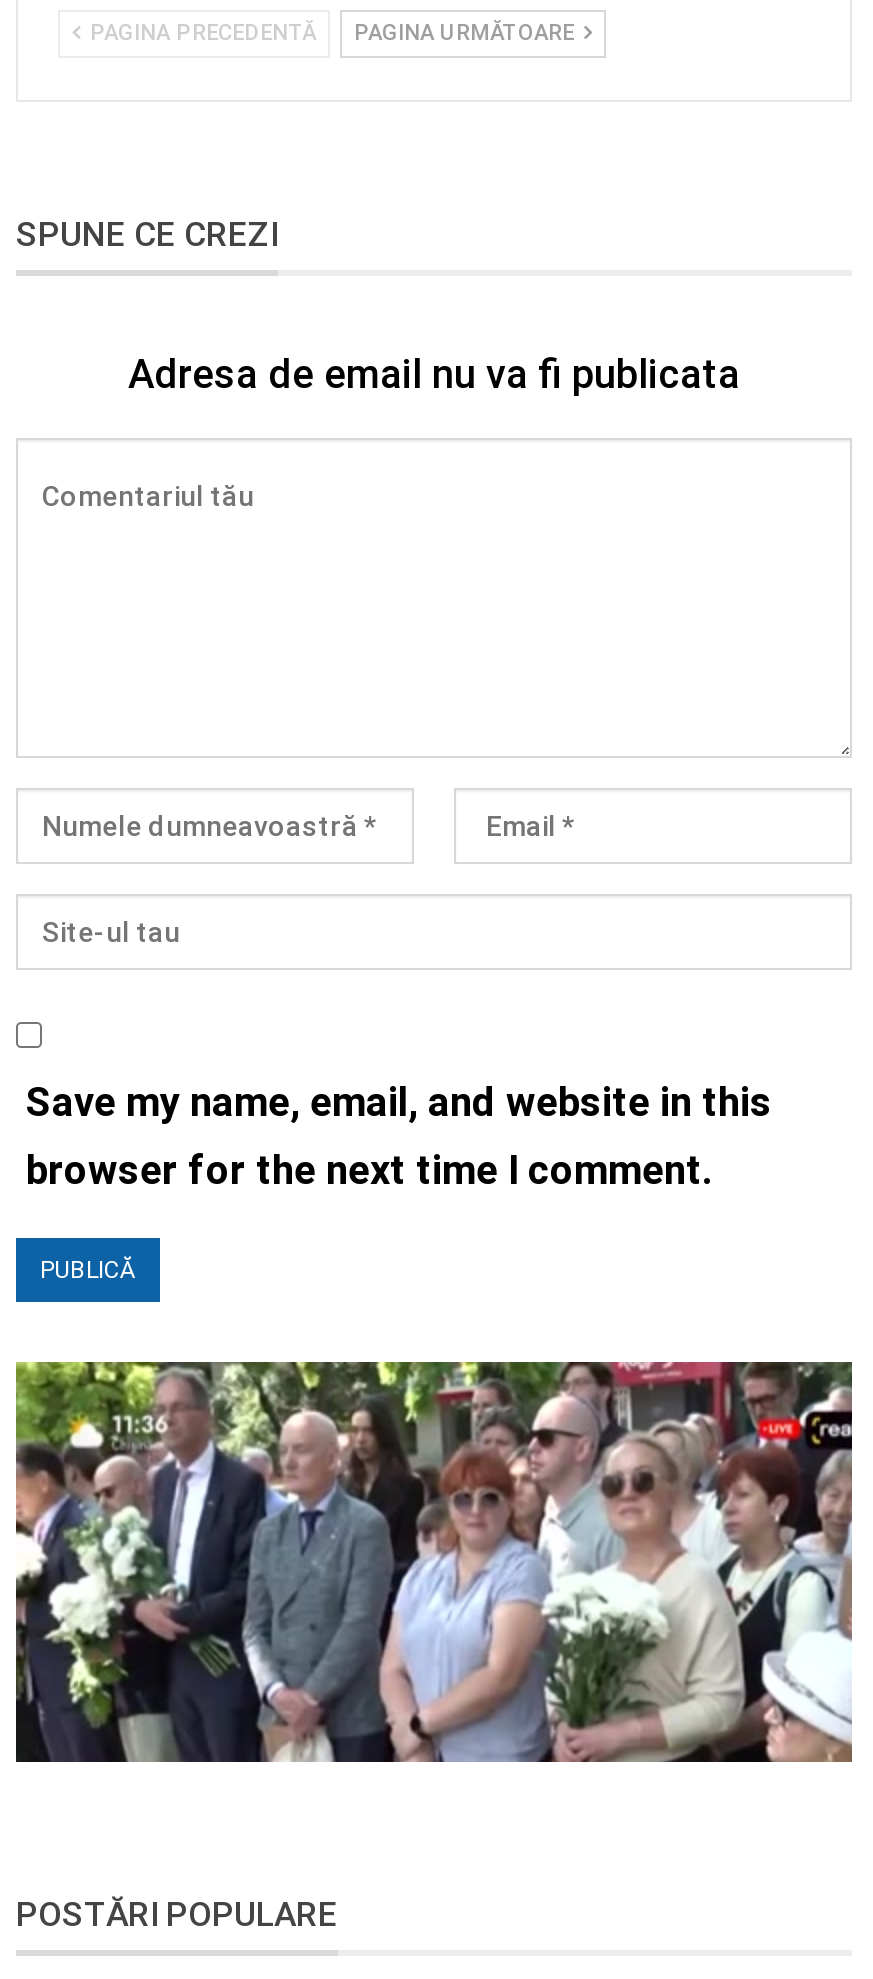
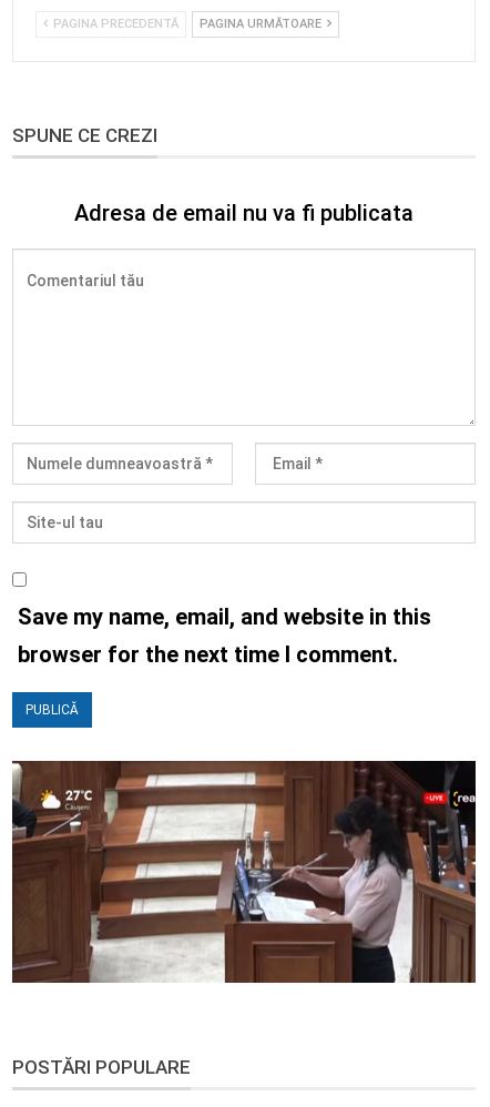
- [image]
+ [image]
